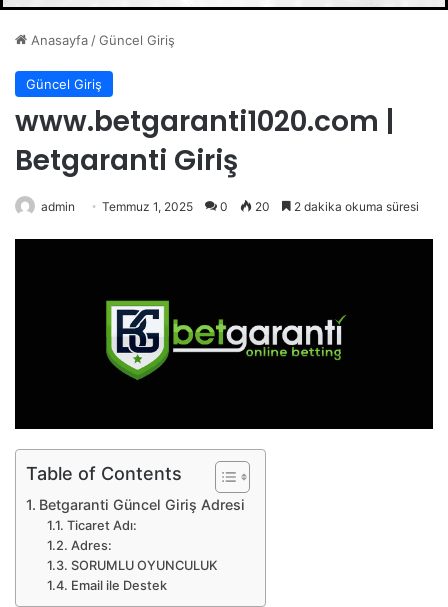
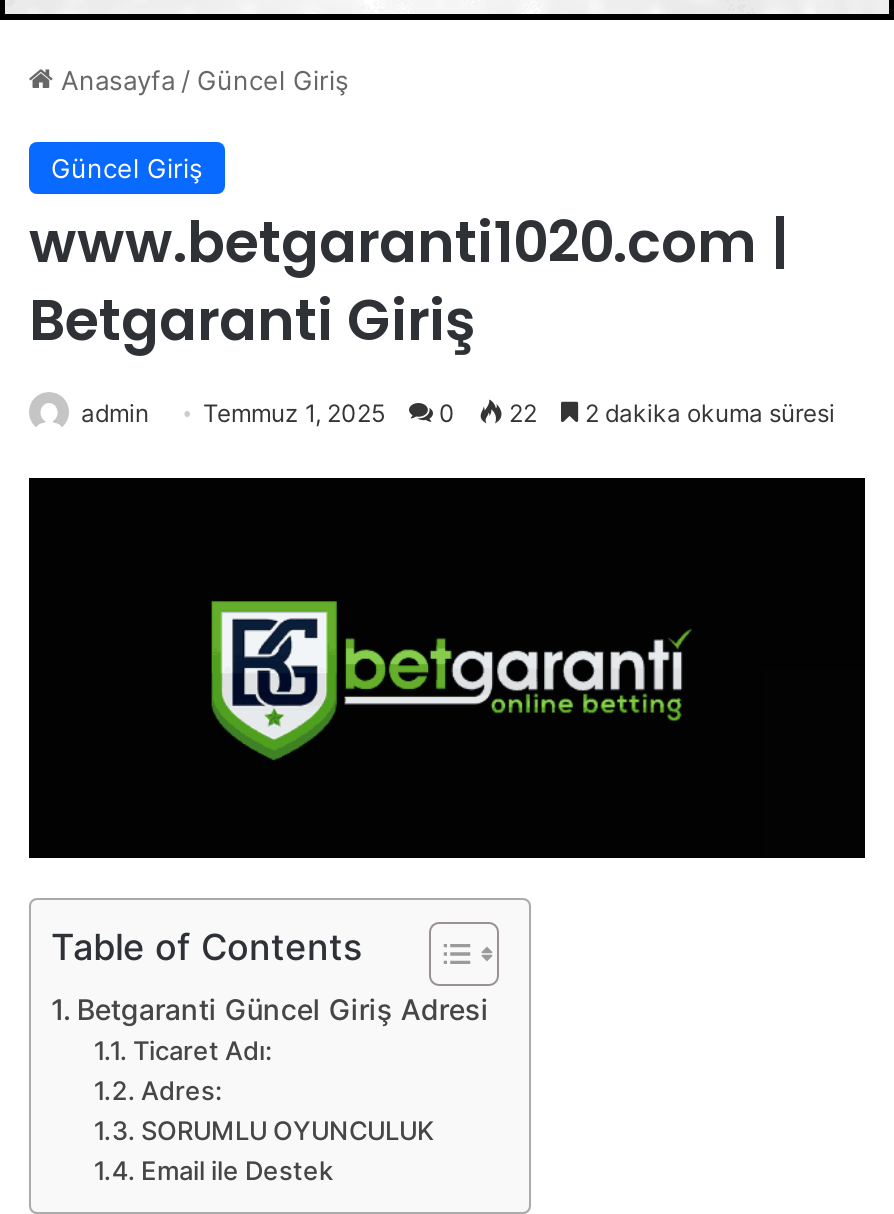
- admin Temmuz 1, 2025 0 20 2 dakika okuma süresi
+ admin Temmuz 1, 2025 0 22 2 dakika okuma süresi
